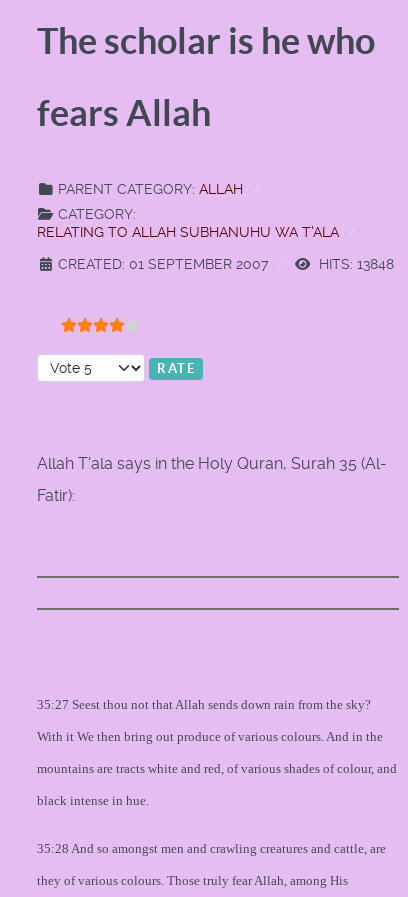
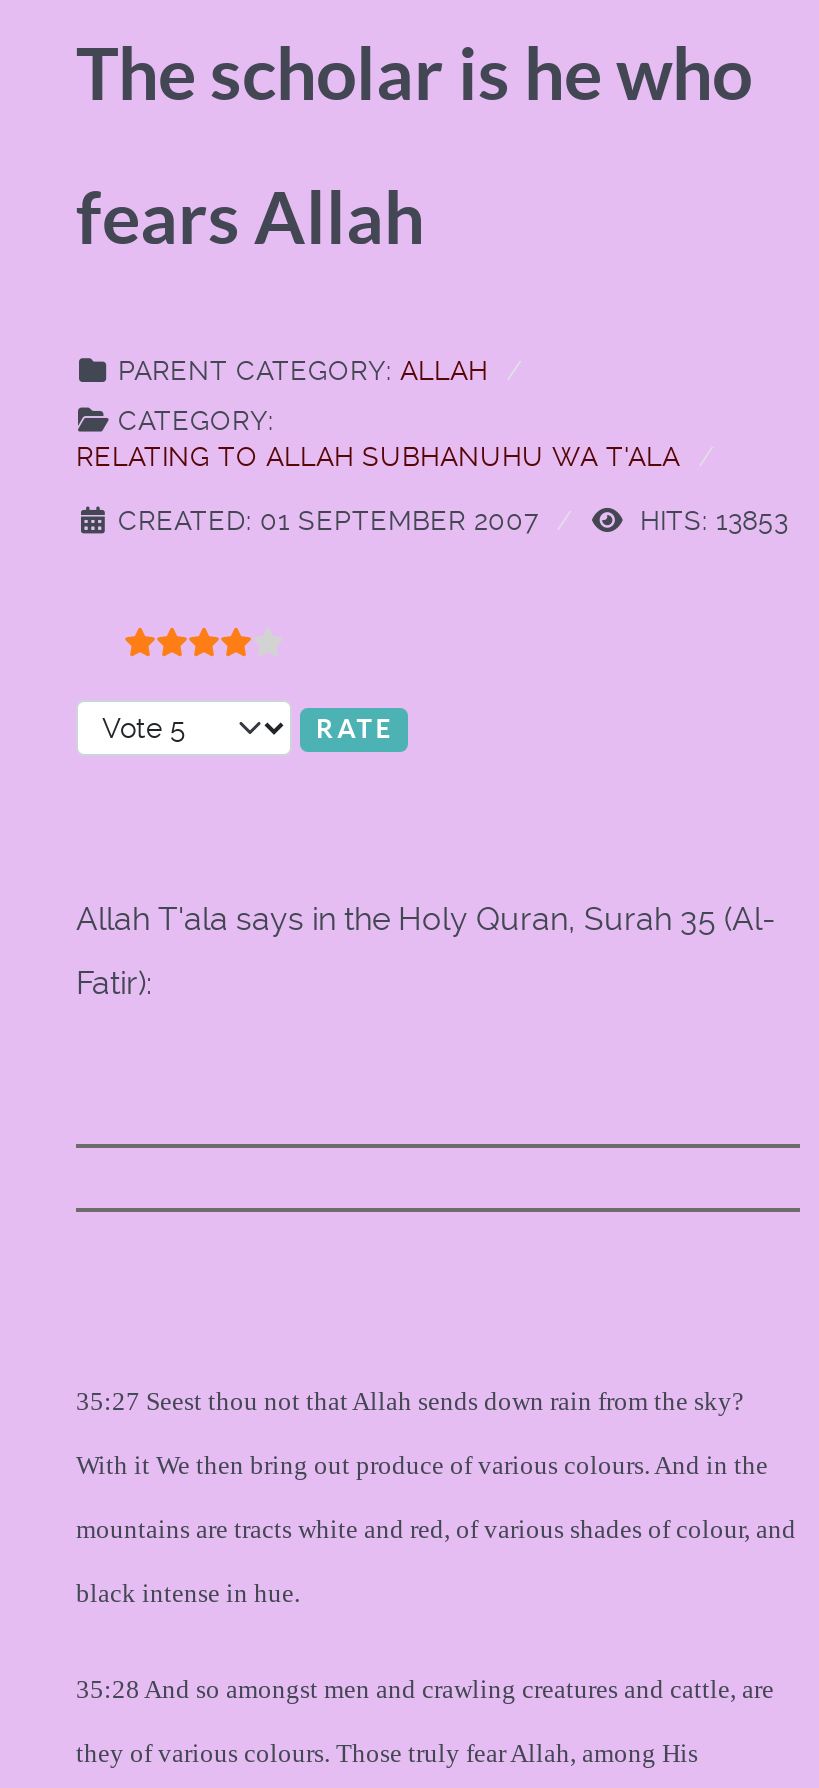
- HITS: 13848
+ HITS: 13853
